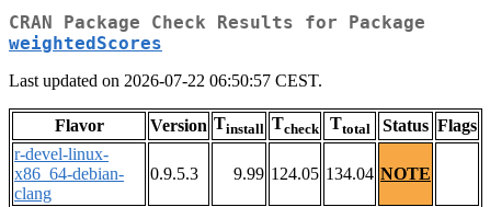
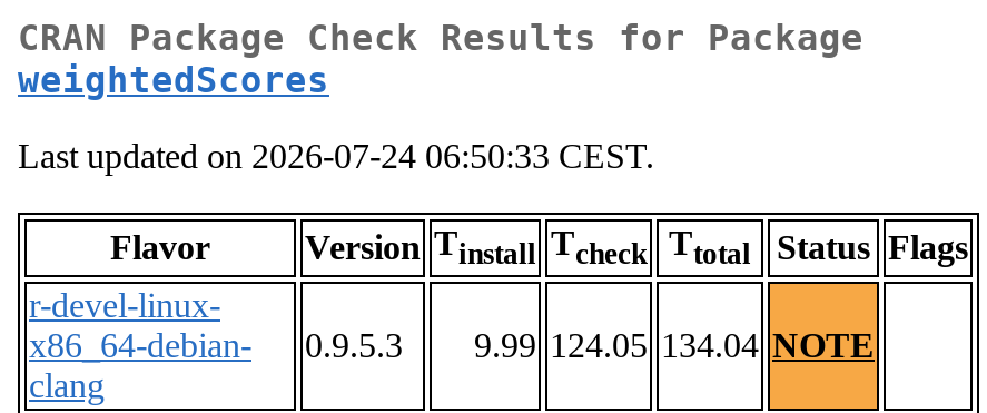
- Last updated on 2026-07-22 06:50:57 CEST.
+ Last updated on 2026-07-24 06:50:33 CEST.
